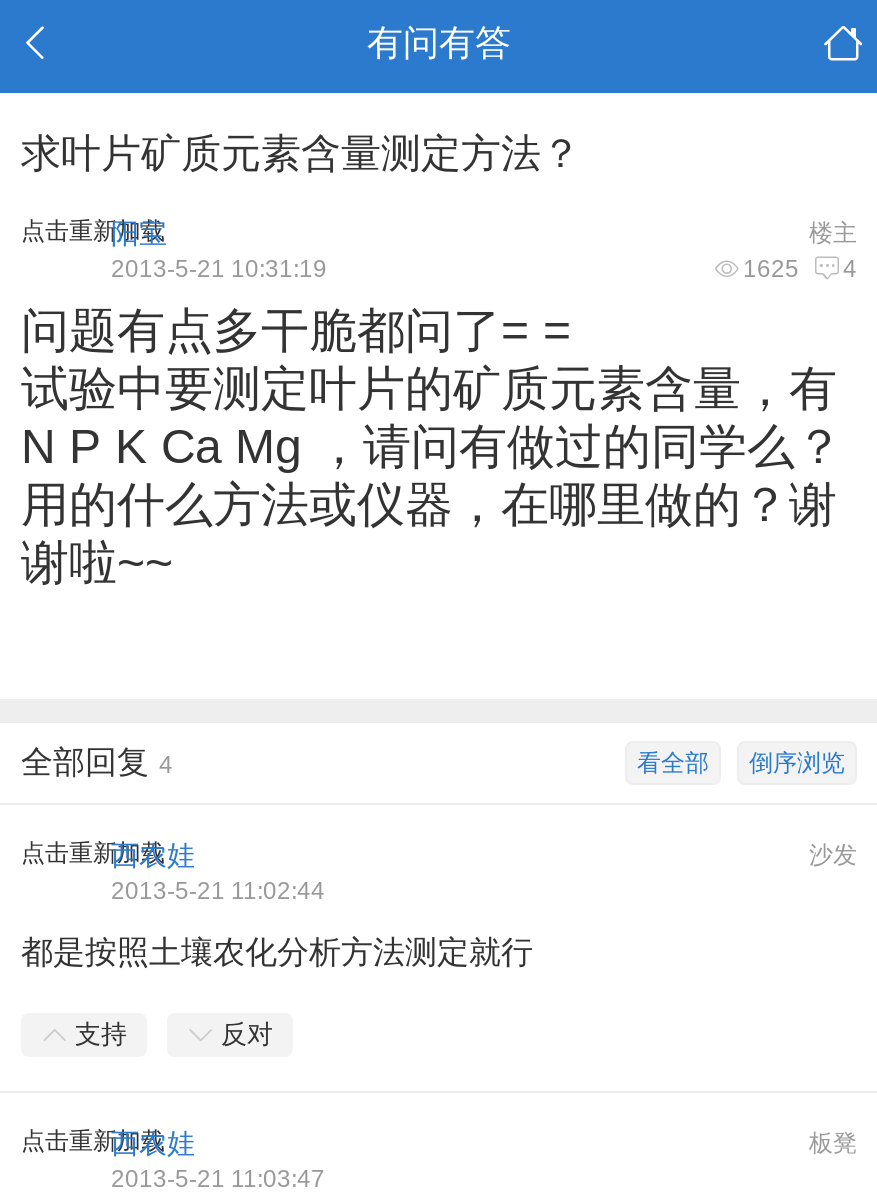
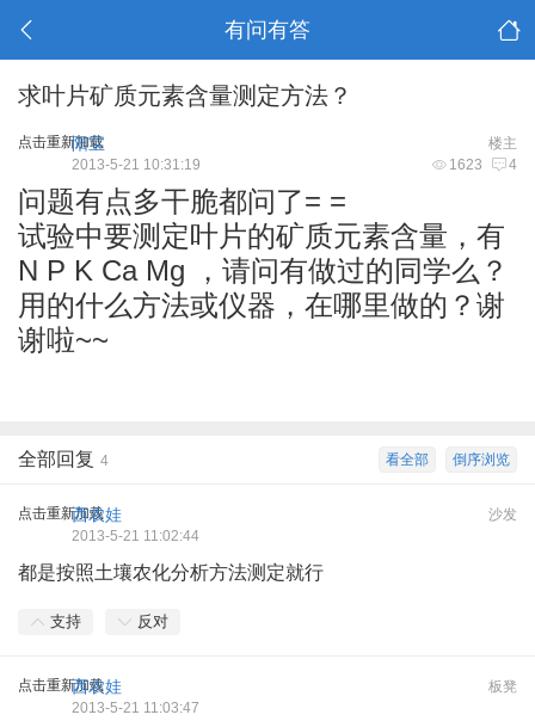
- 1625 4
+ 1623 4
